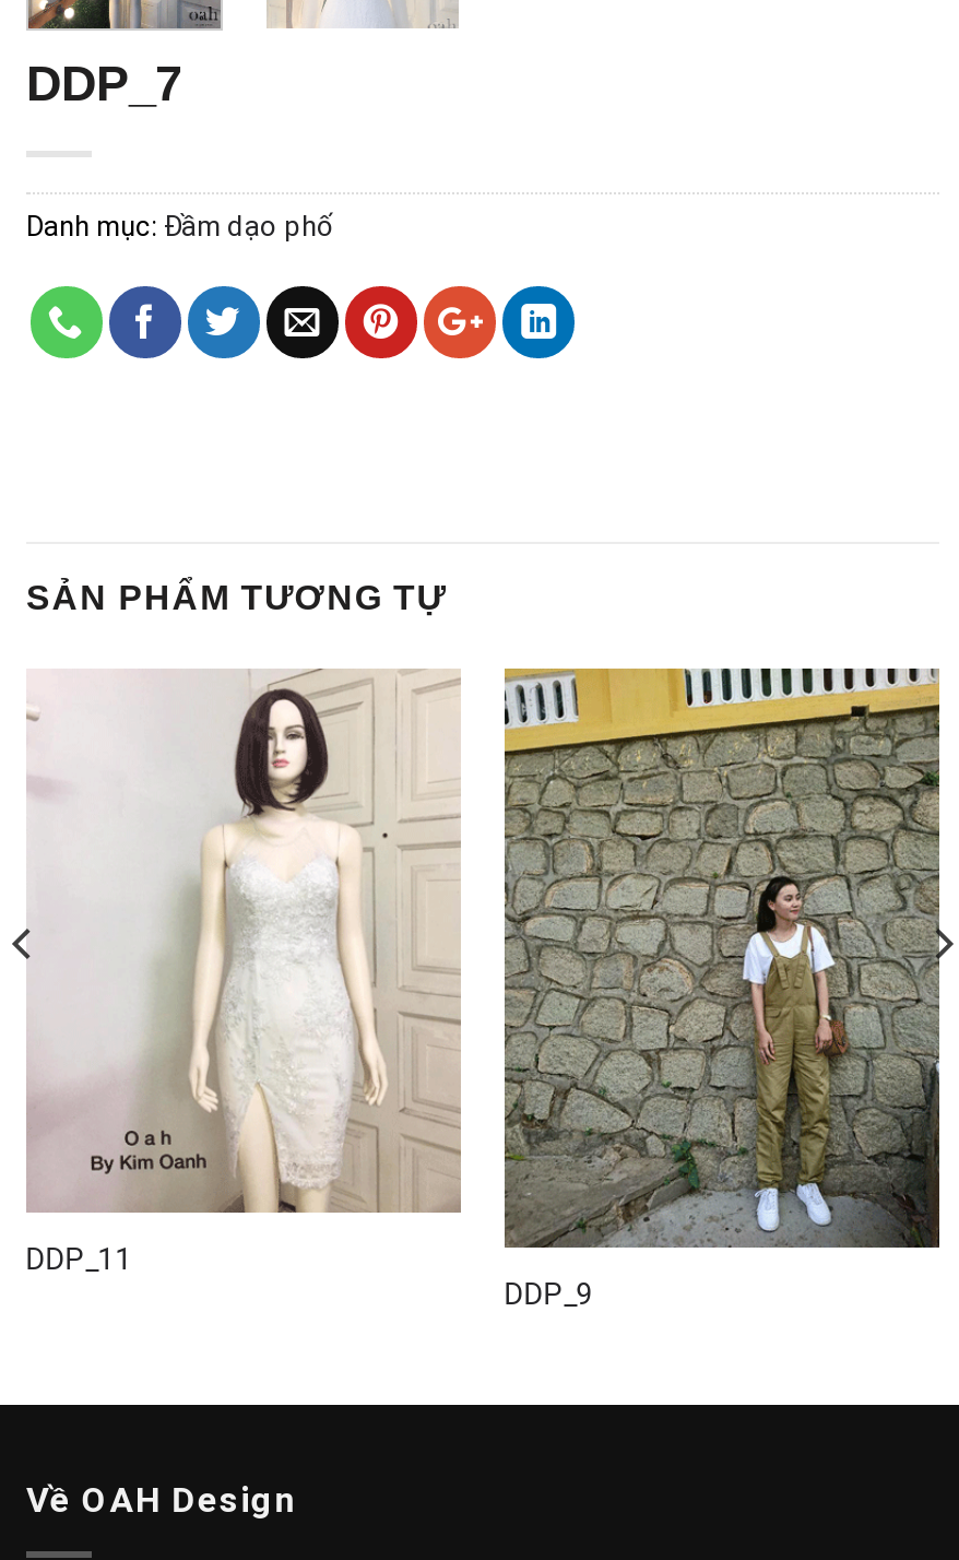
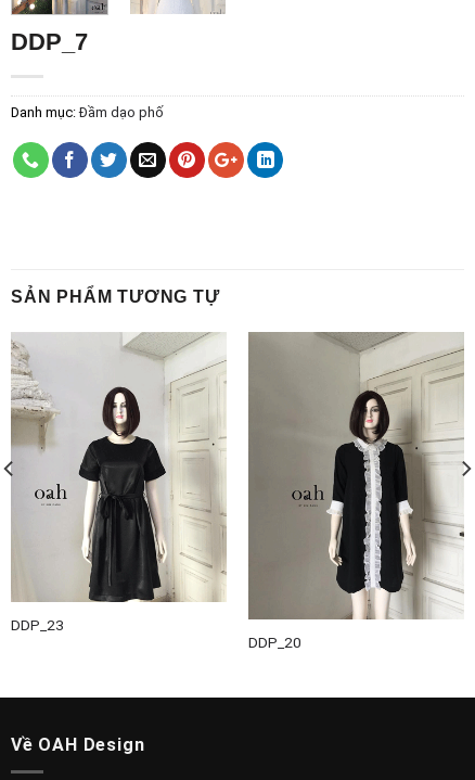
- [image]
- DDP_11
- DDP_9
+ [image]
+ DDP_23
+ DDP_20

- [image]
+ [image]
